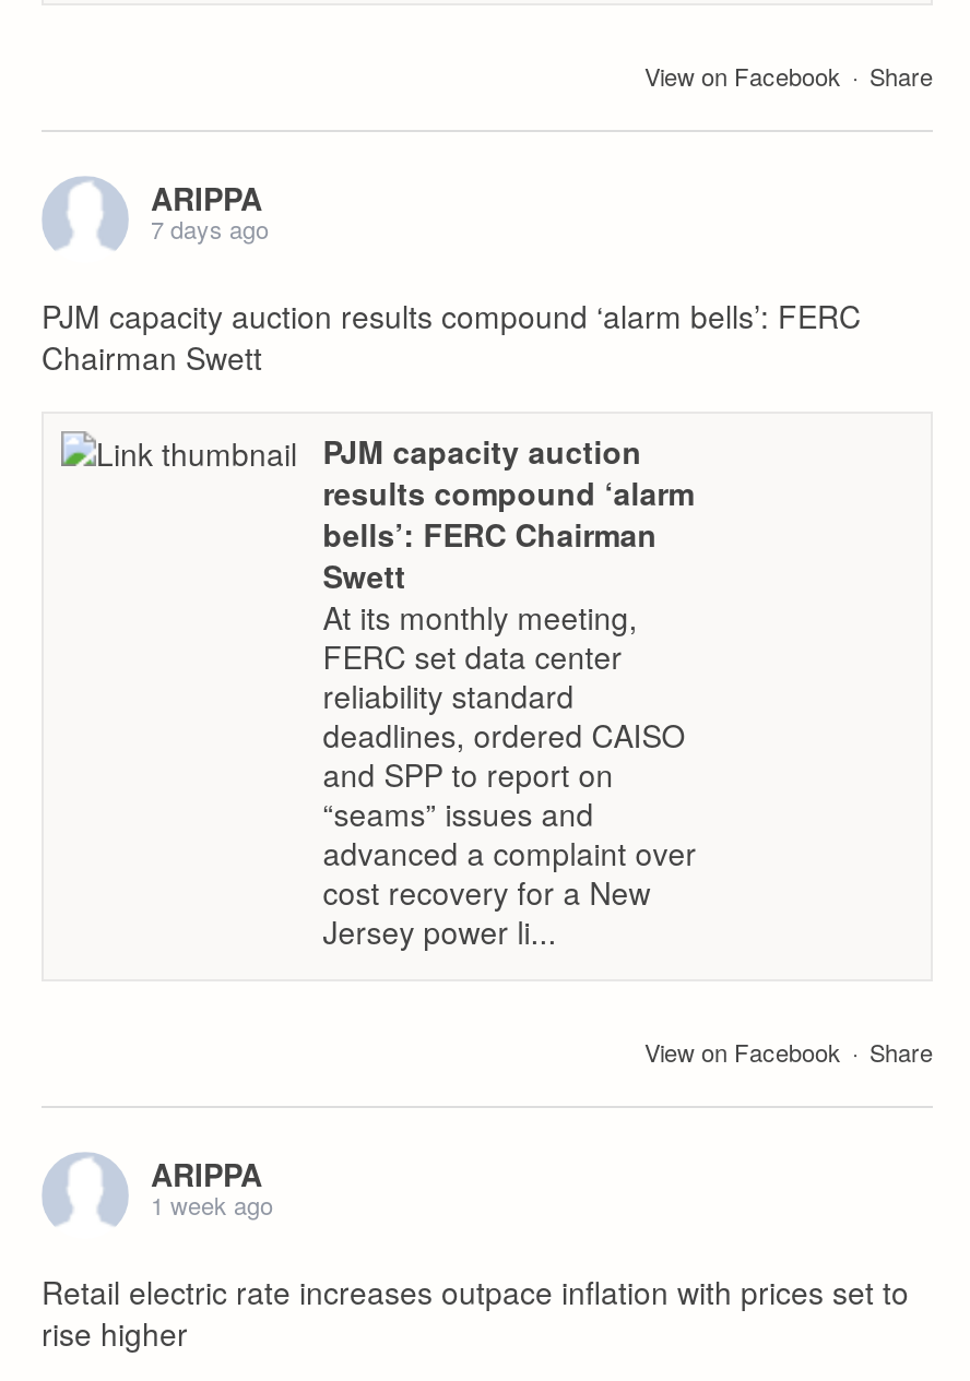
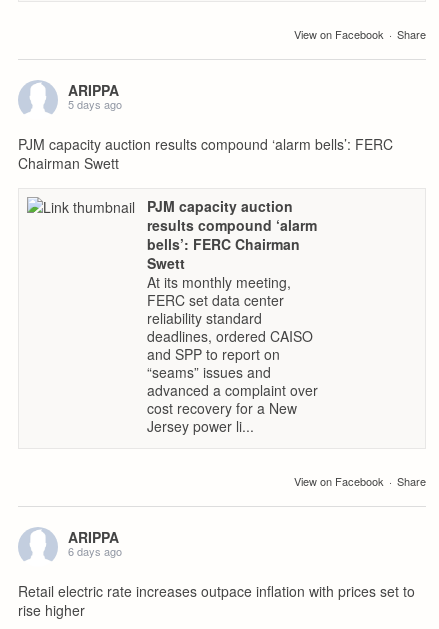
- 7 days ago
+ 5 days ago

- 1 week ago
+ 6 days ago
